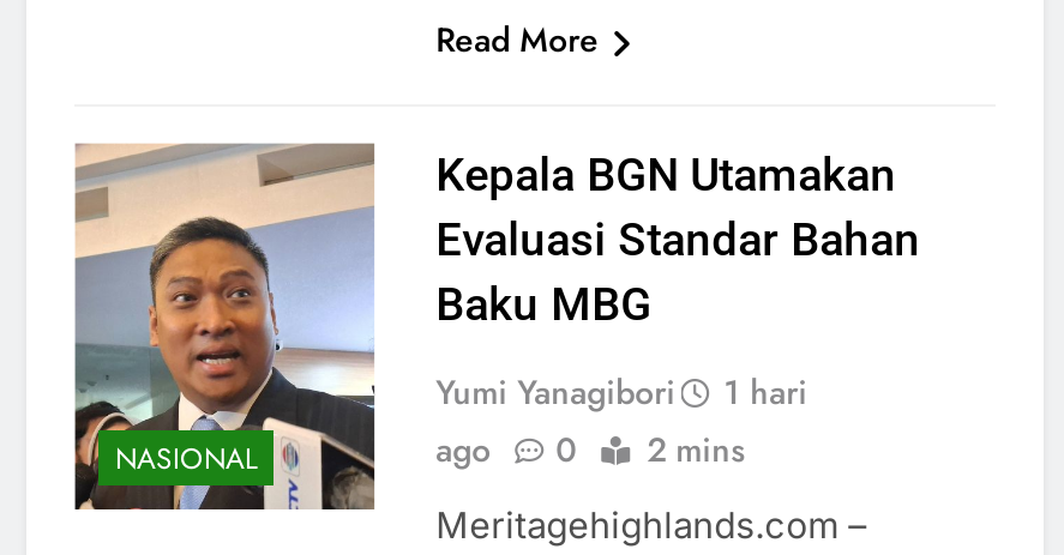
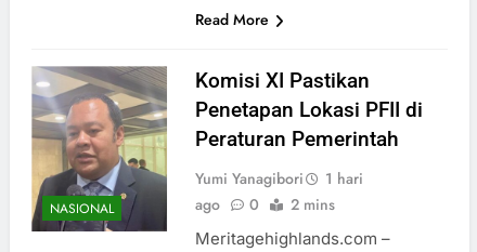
- [image]
- Kepala BGN Utamakan
- Evaluasi Standar Bahan
- Baku MBG
+ [image]
+ Komisi XI Pastikan
+ Penetapan Lokasi PFII di
+ Peraturan Pemerintah
